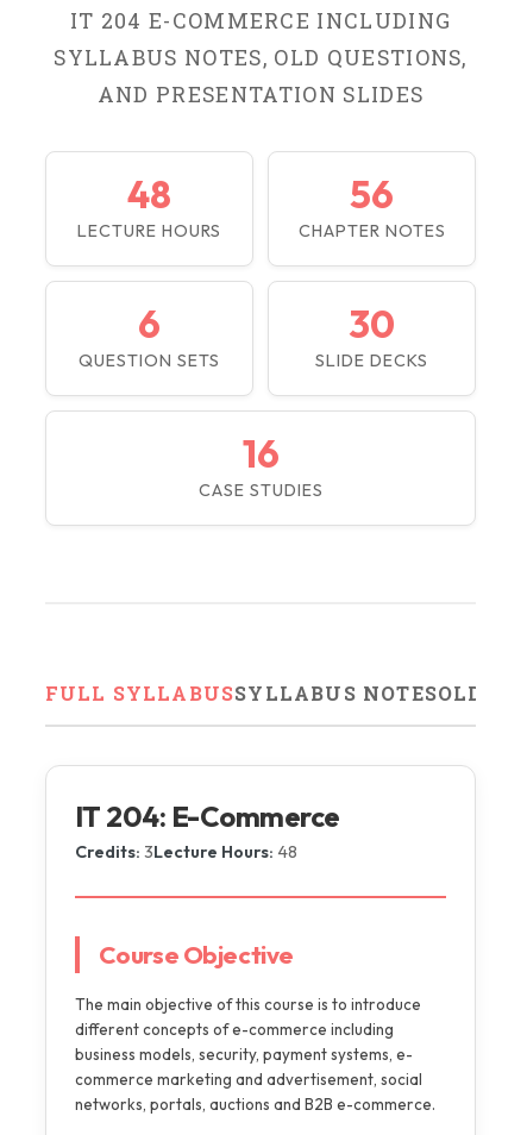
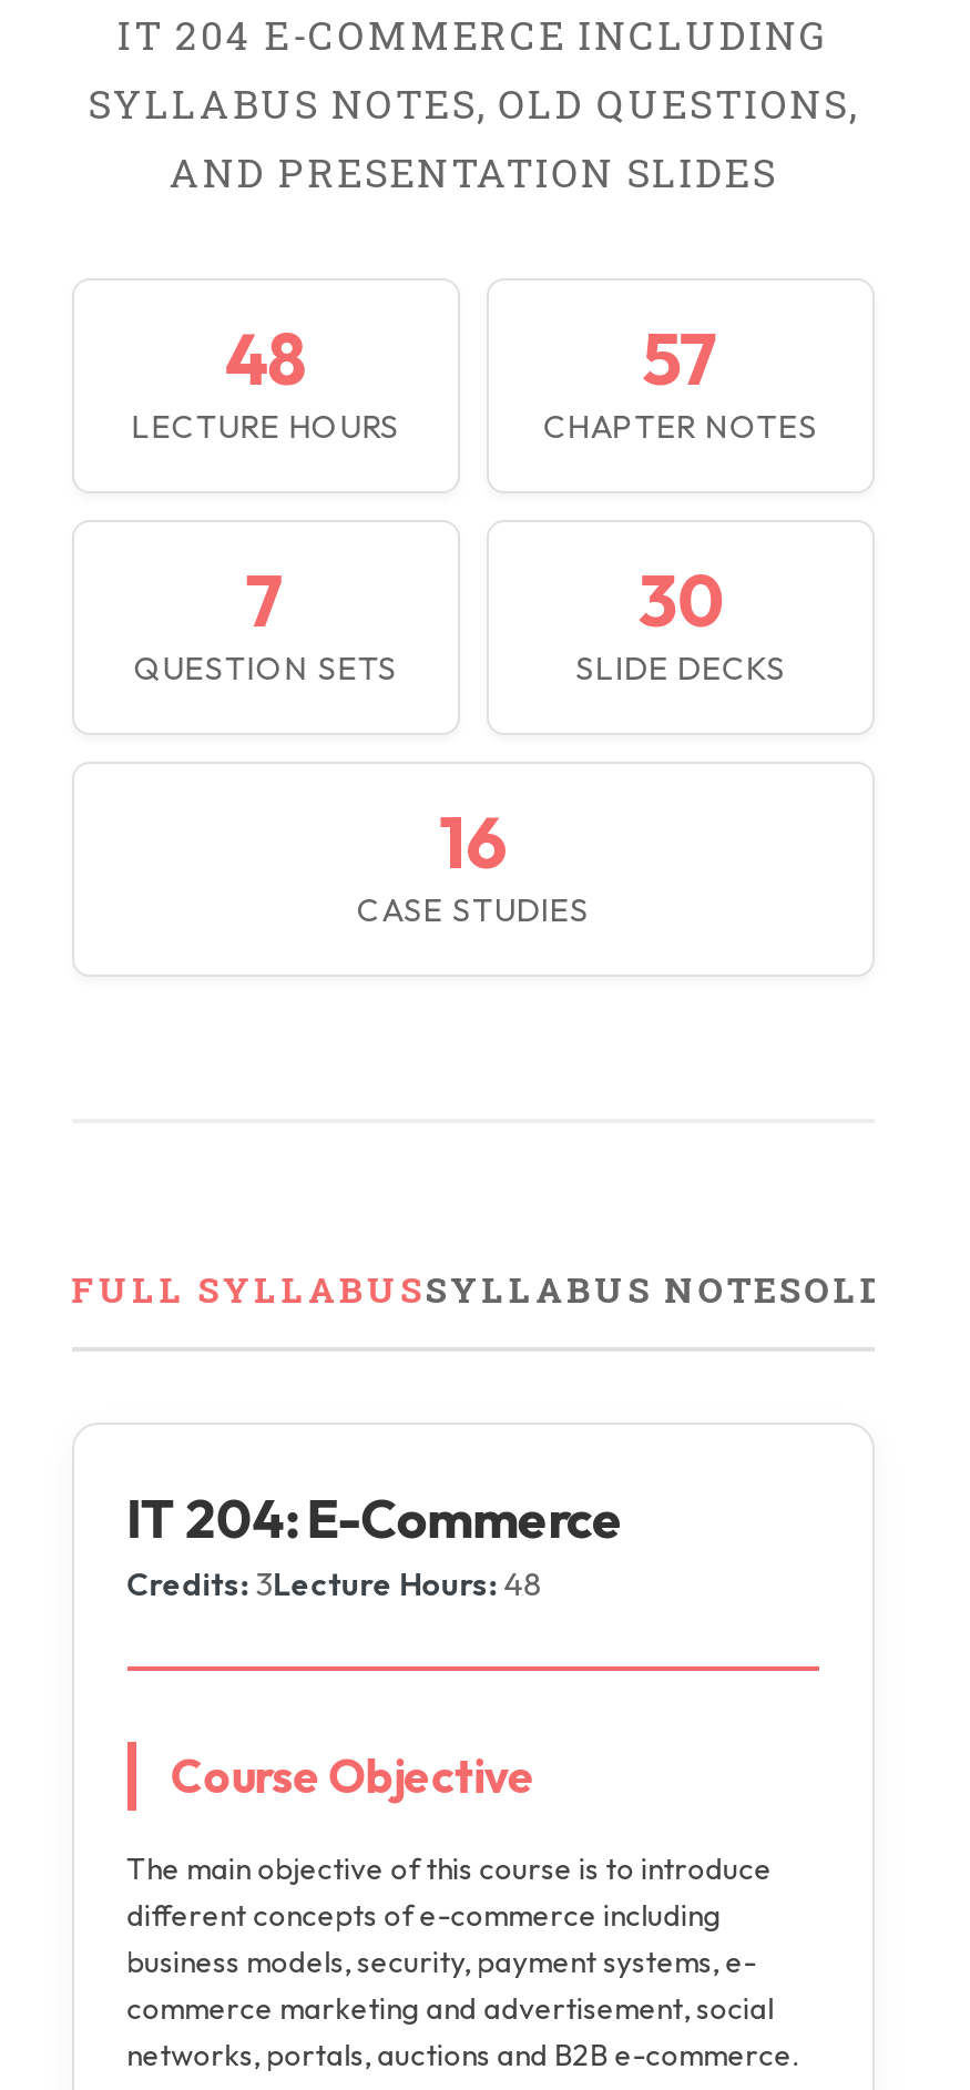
- 56
+ 57

- 6
+ 7
